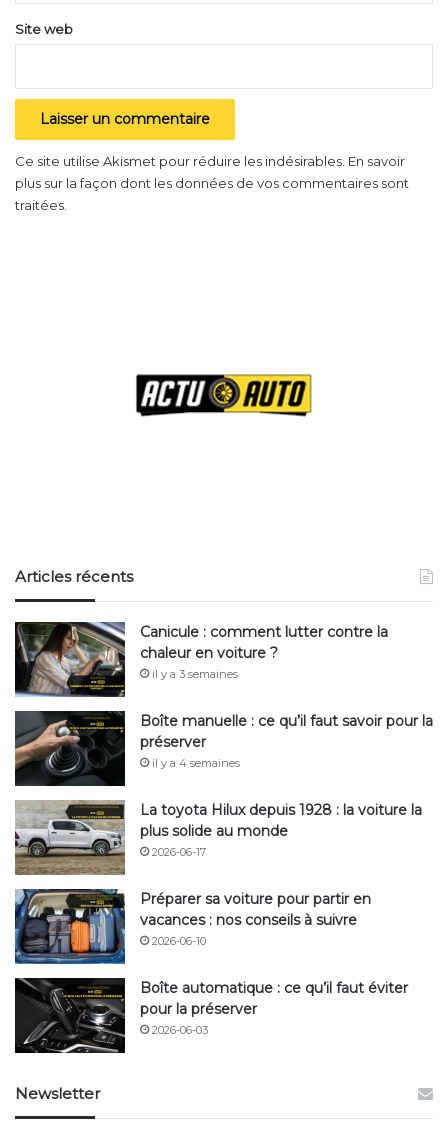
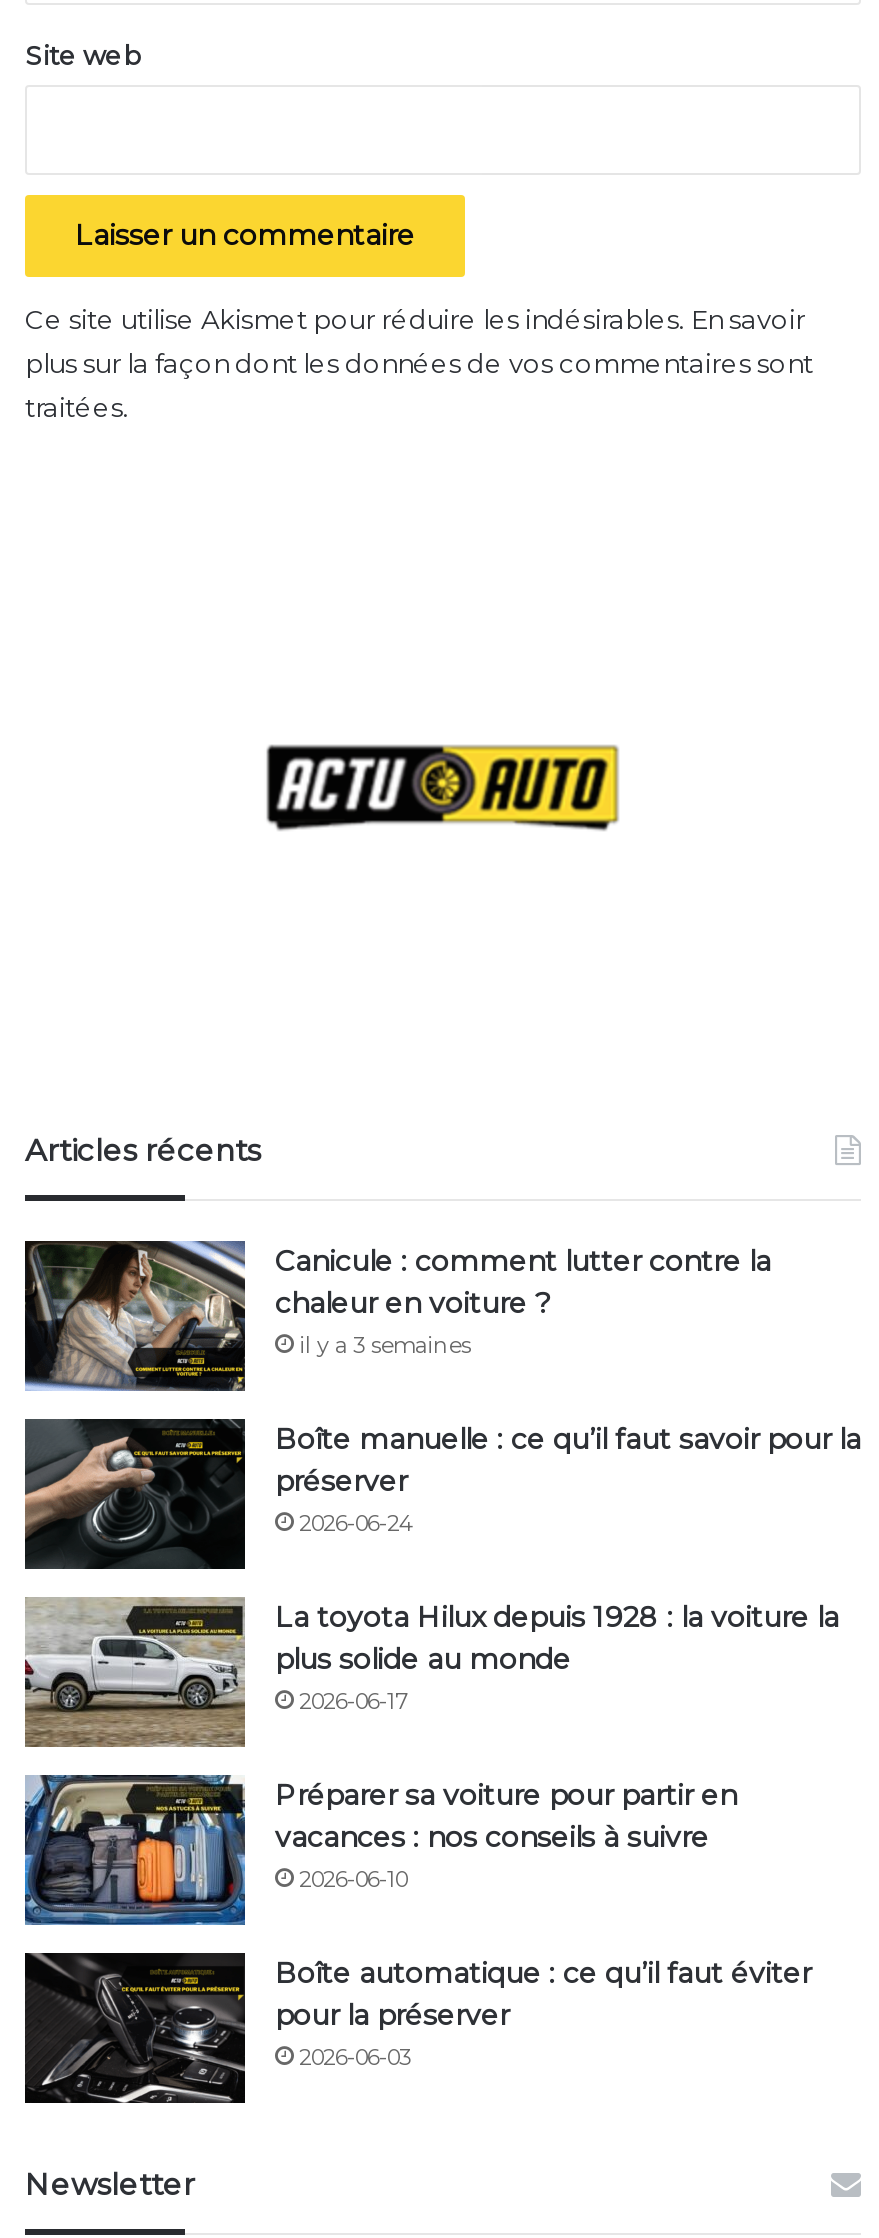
- il y a 4 semaines
+ 2026-06-24
